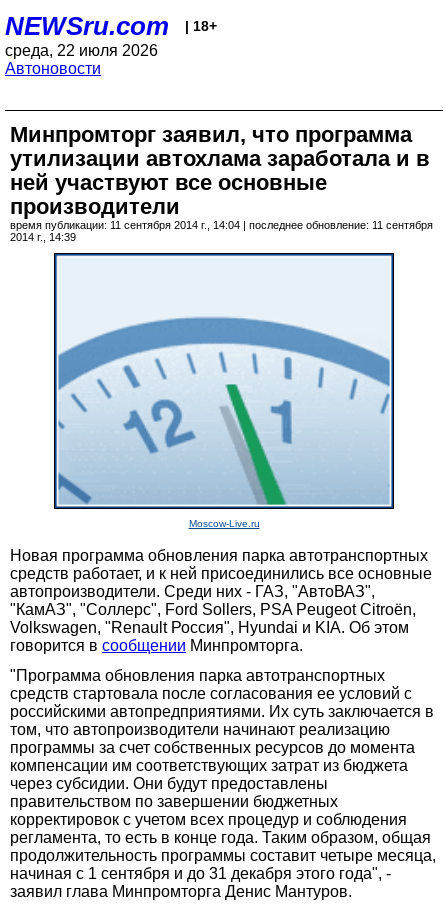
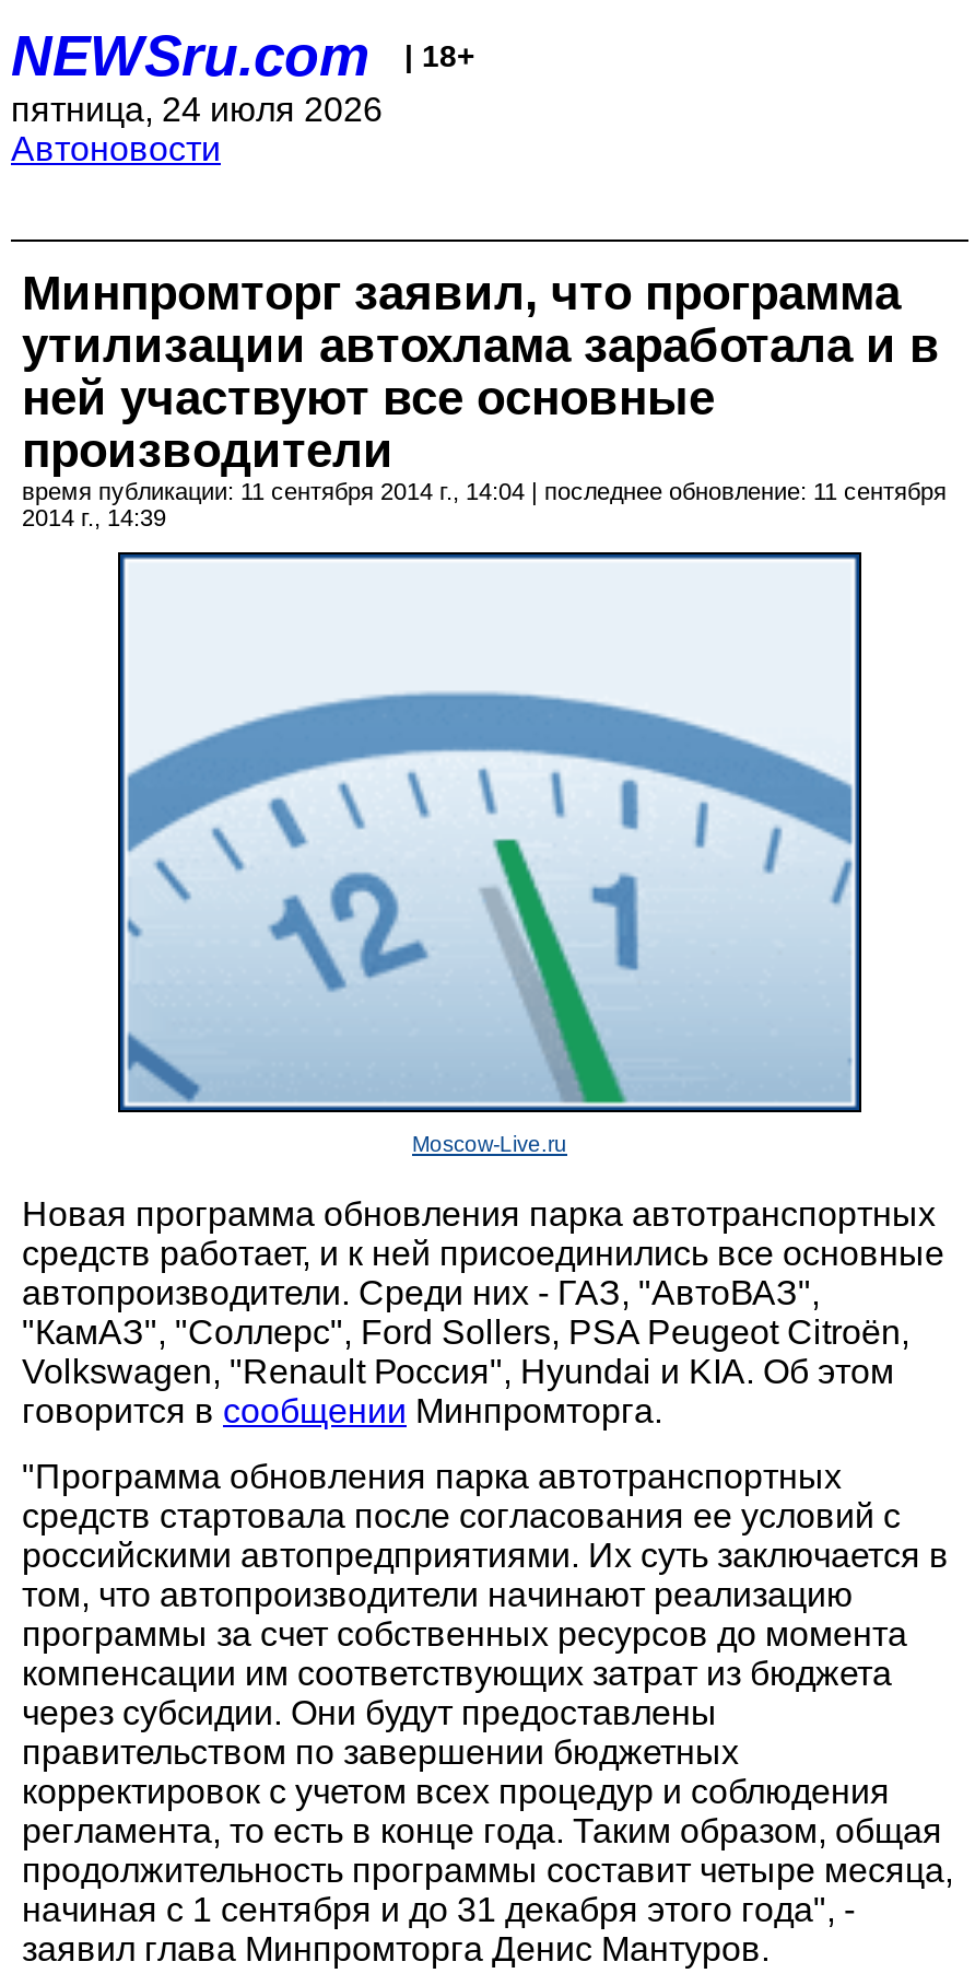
- среда, 22 июля 2026
+ пятница, 24 июля 2026
